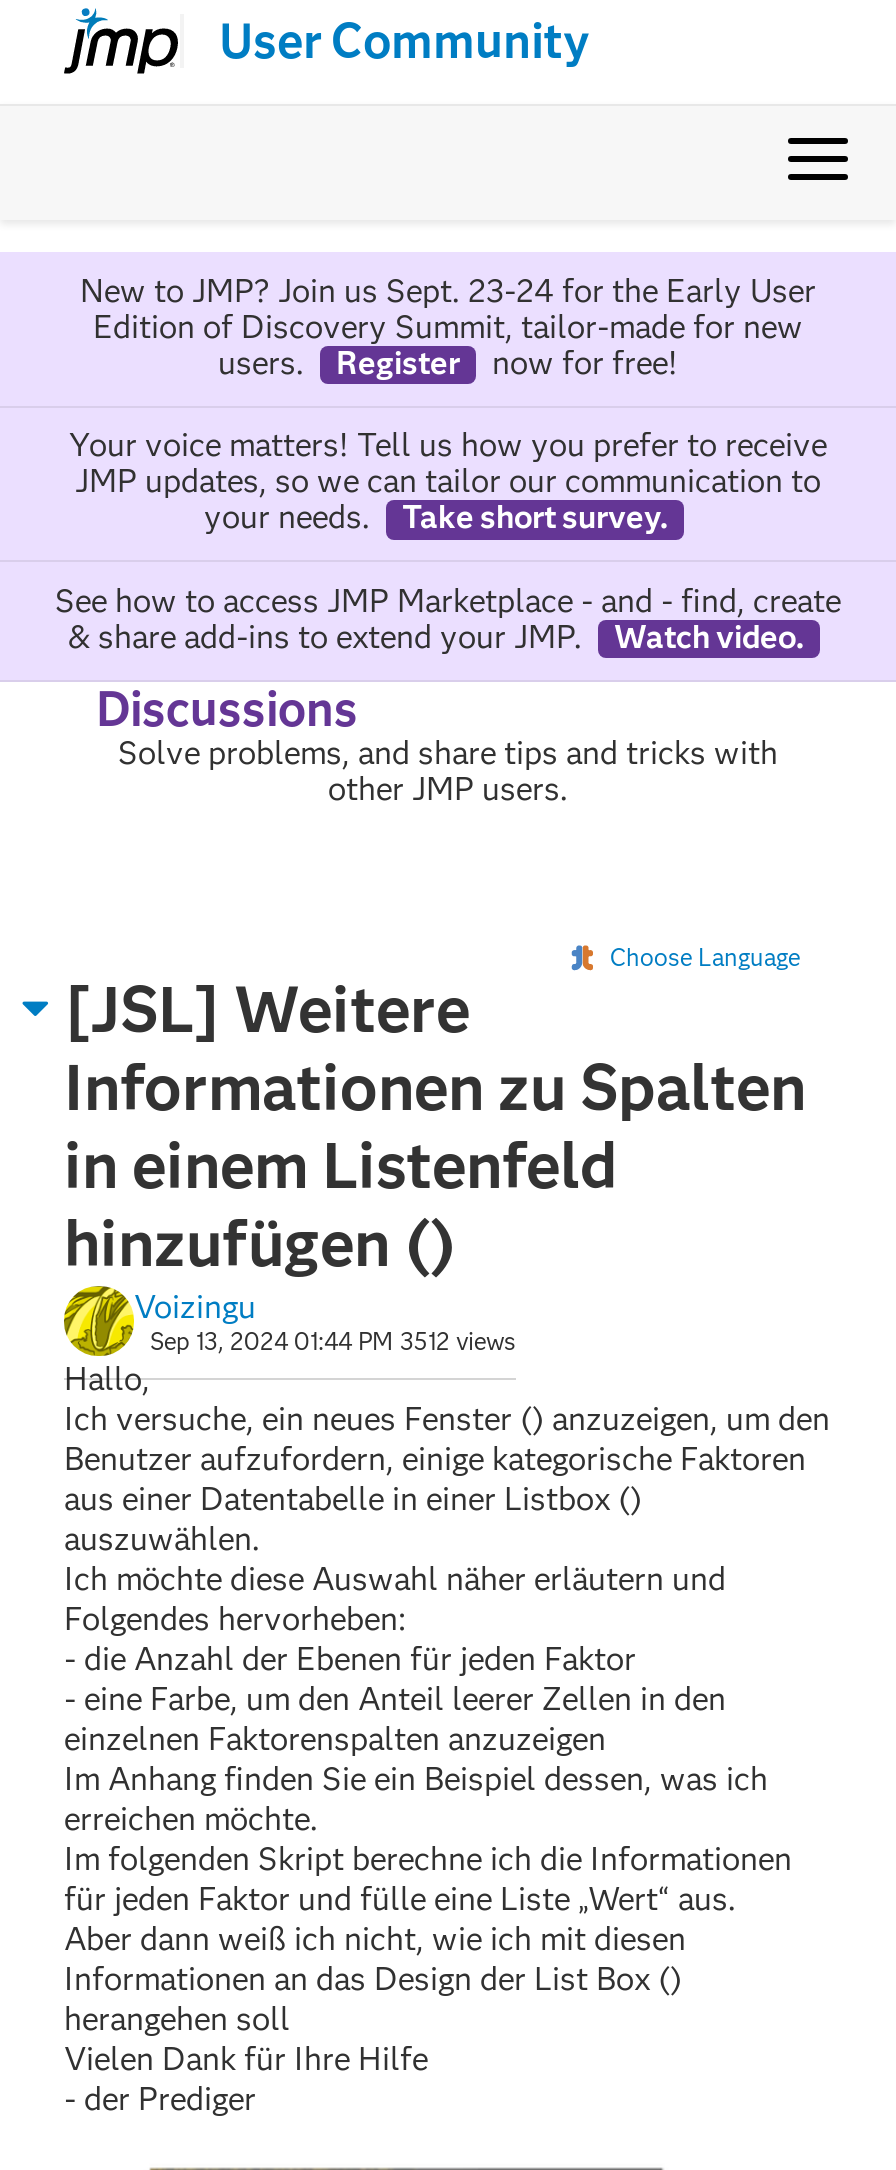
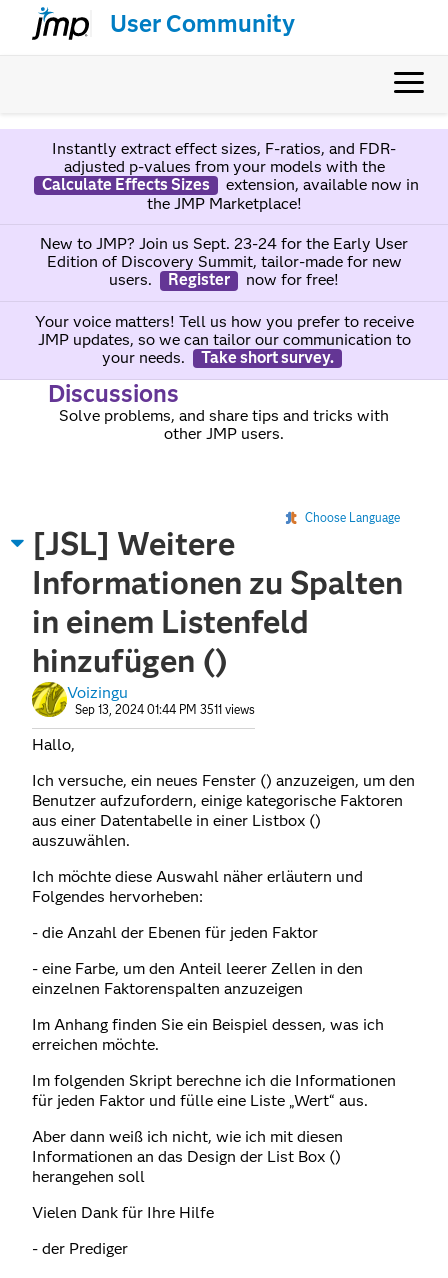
+ Instantly extract effect sizes, F-ratios, and FDR-
+ adjusted p-values from your models with the
+ Calculate Effects Sizes
+ extension, available now in
+ the JMP Marketplace!

- See how to access JMP Marketplace - and - find, create
- & share add-ins to extend your JMP.
- Watch video.

- Sep 13, 2024 01:44 PM 3512 views
+ Sep 13, 2024 01:44 PM 3511 views
